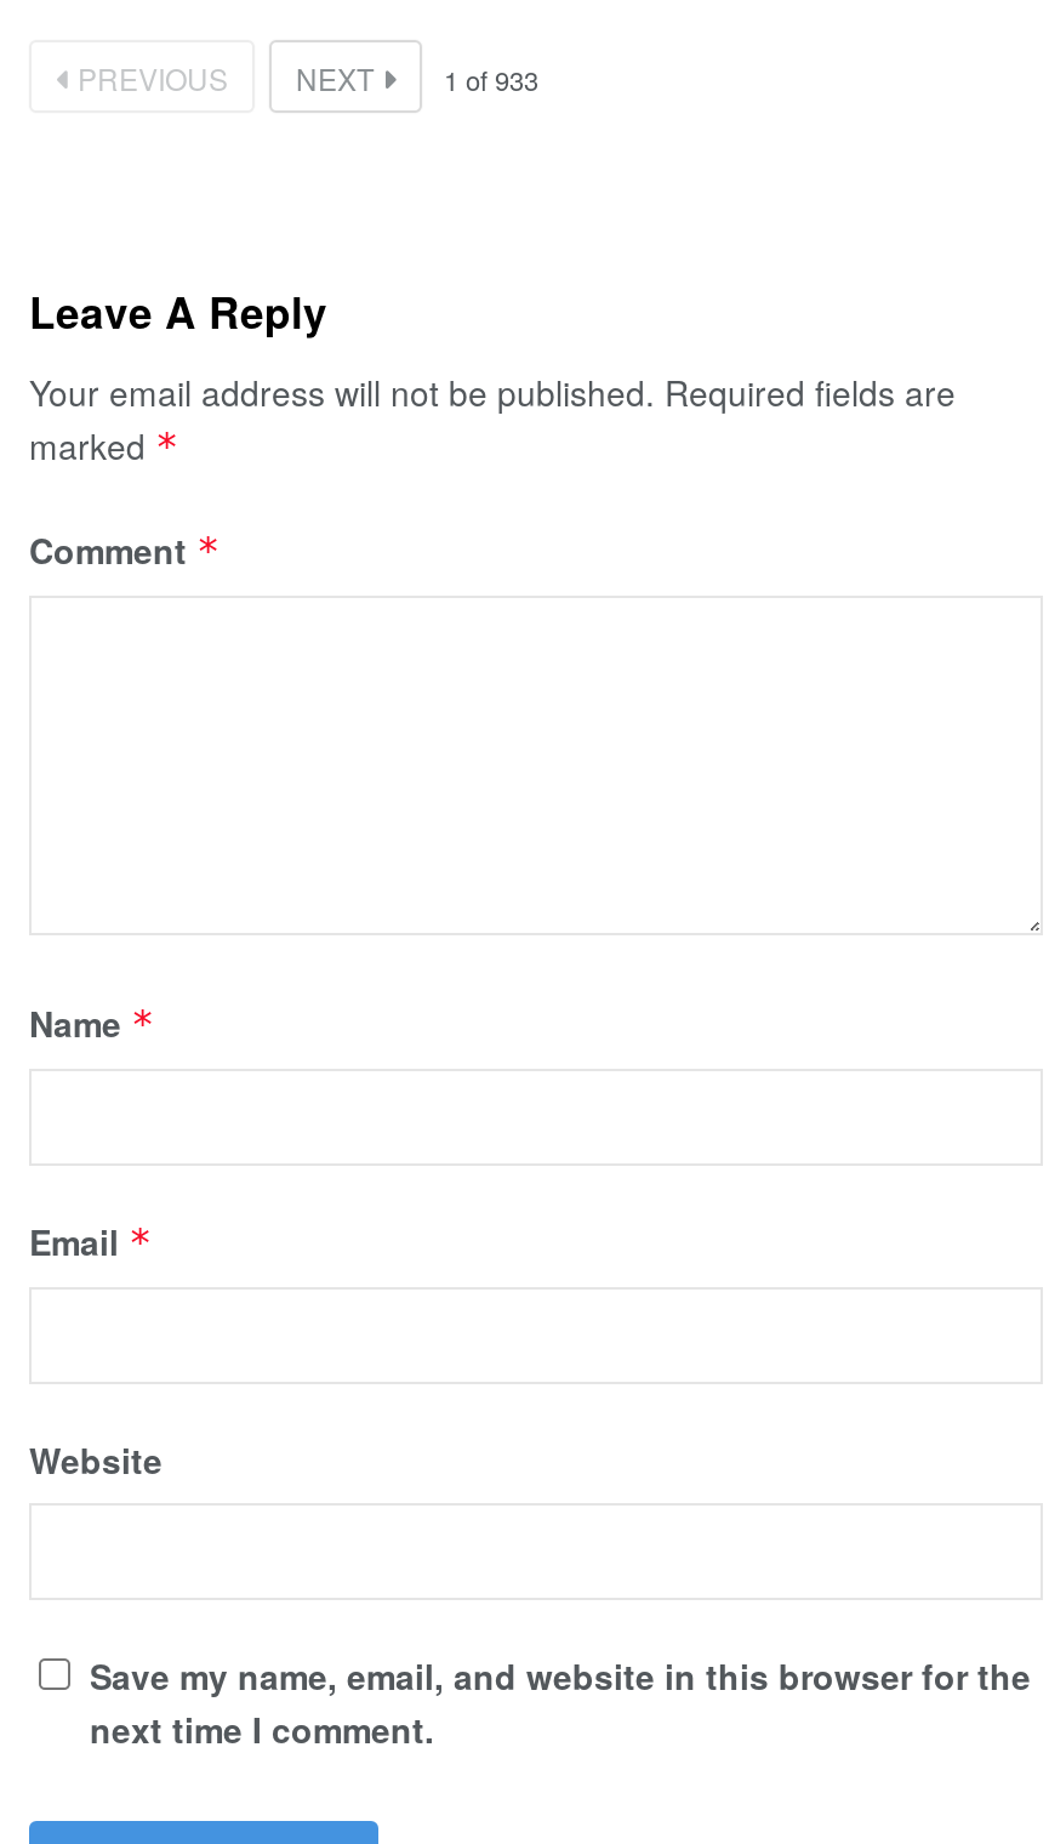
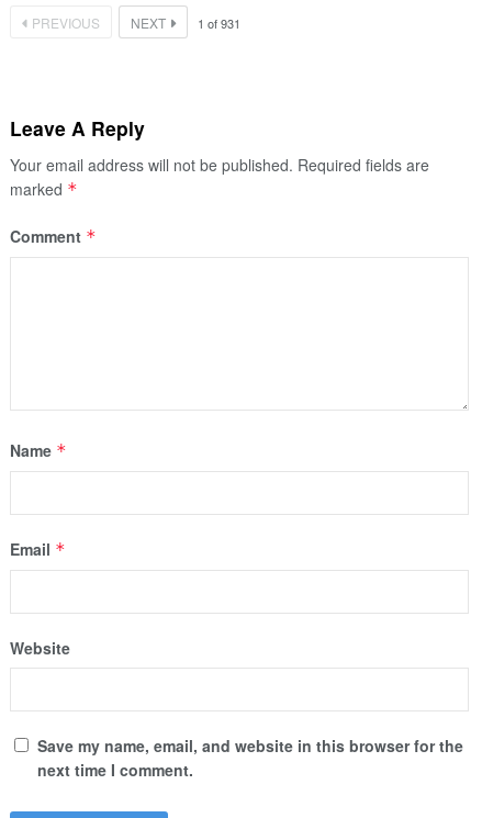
- PREVIOUS NEXT 1 of 933
+ PREVIOUS NEXT 1 of 931
